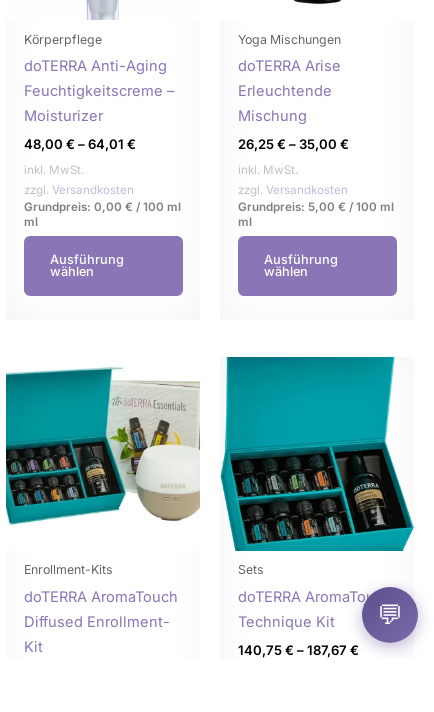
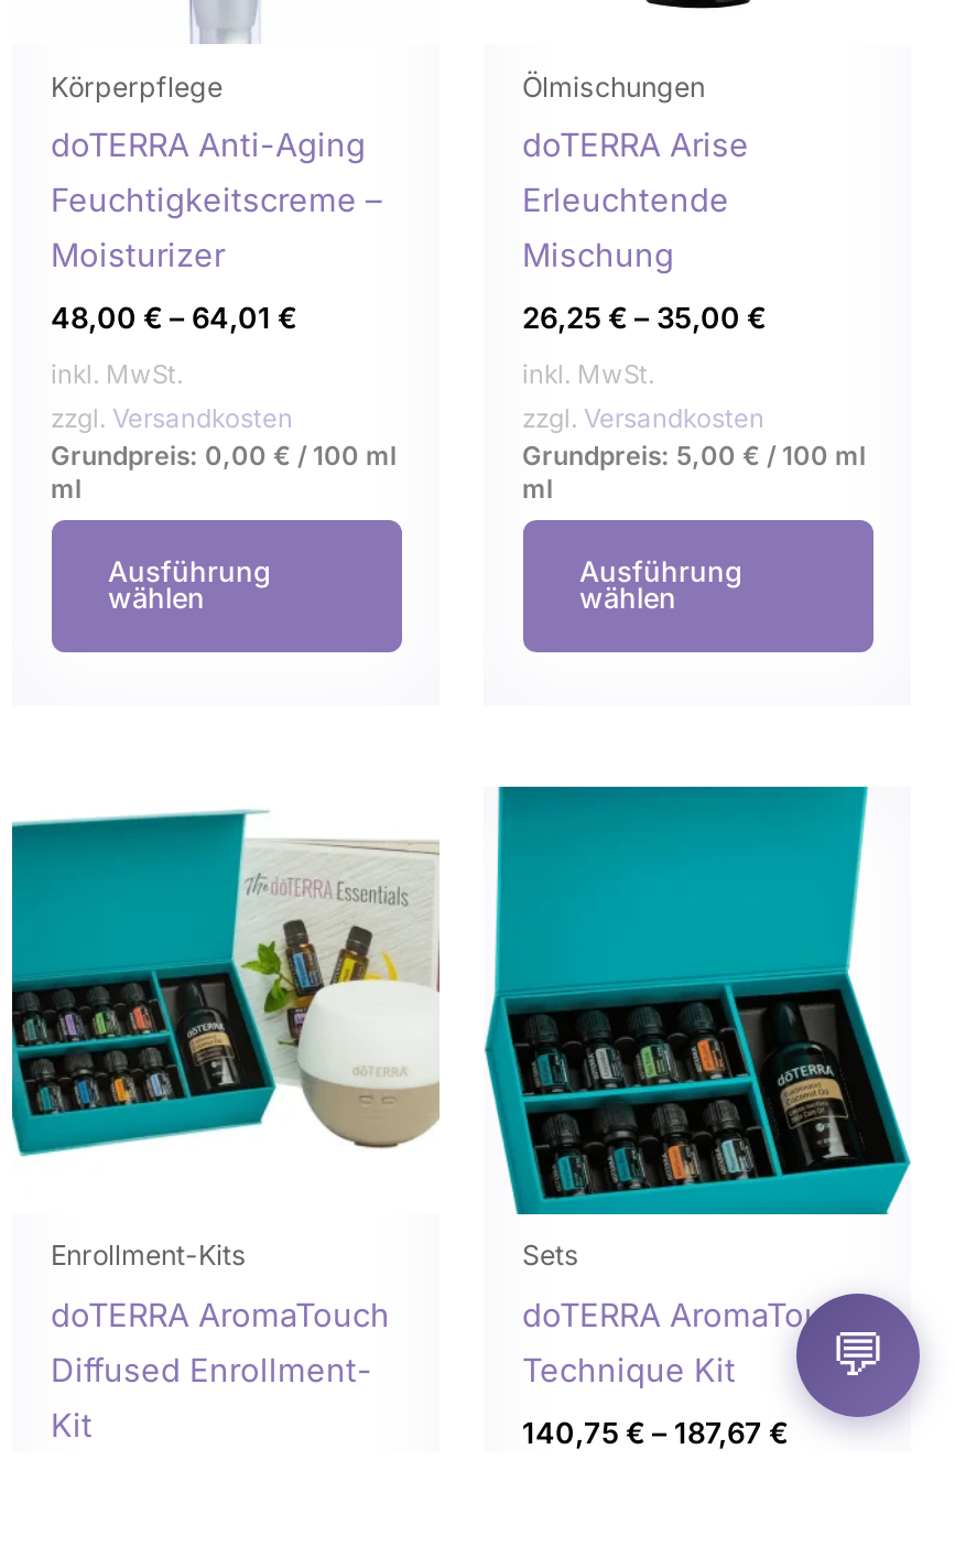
- Yoga Mischungen
+ Ölmischungen
